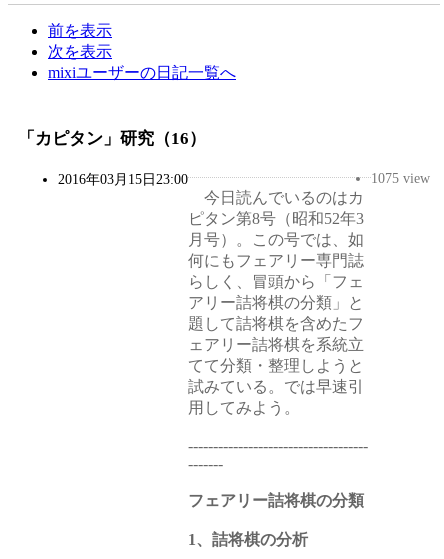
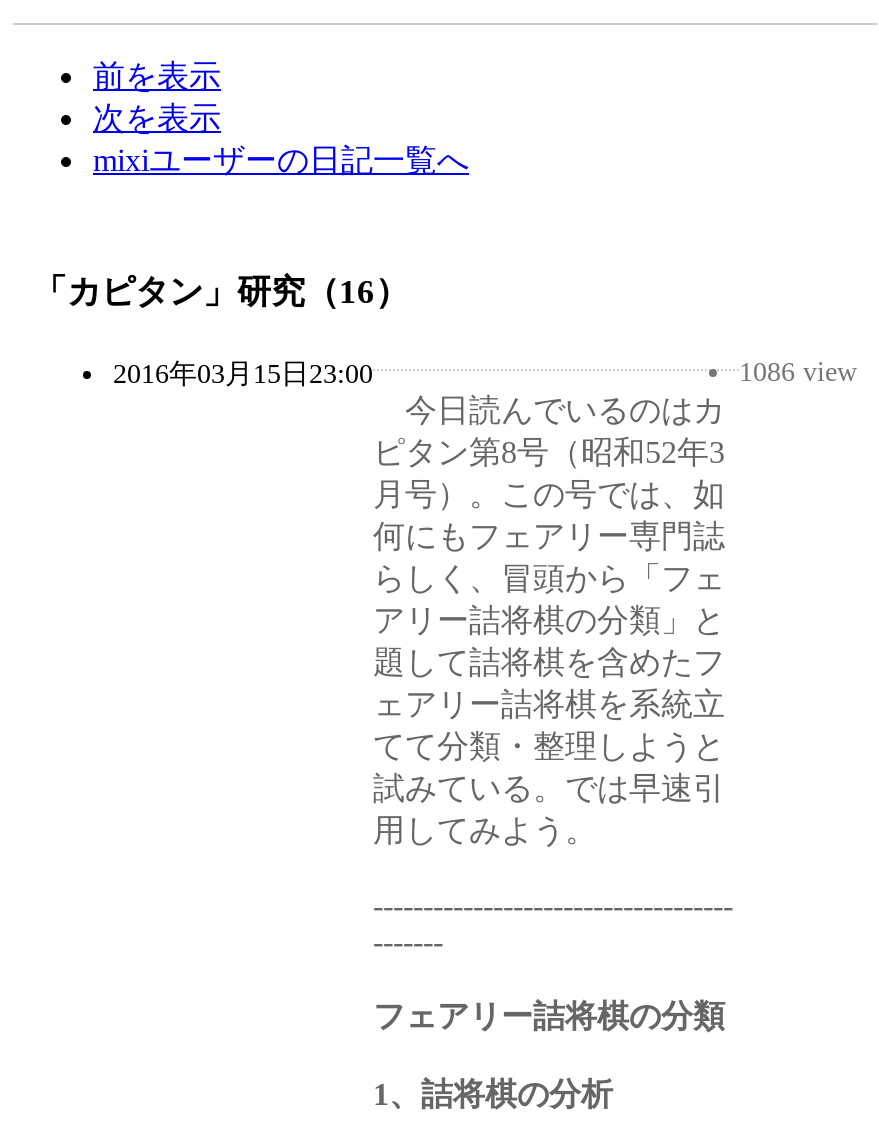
- 1075 view
+ 1086 view
